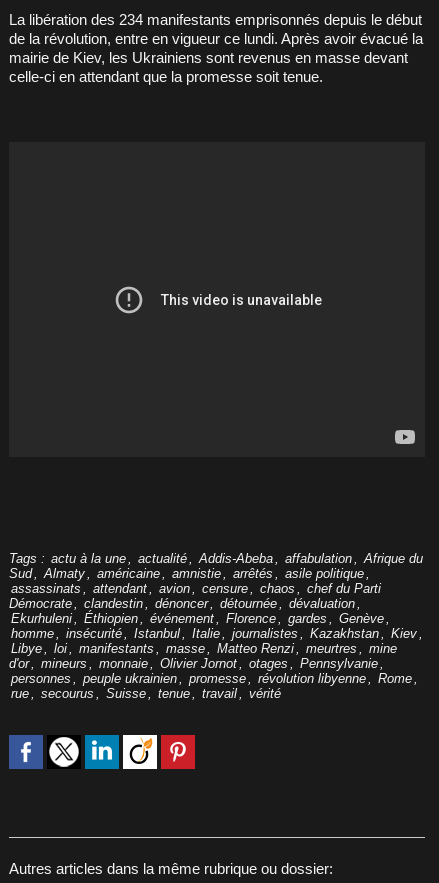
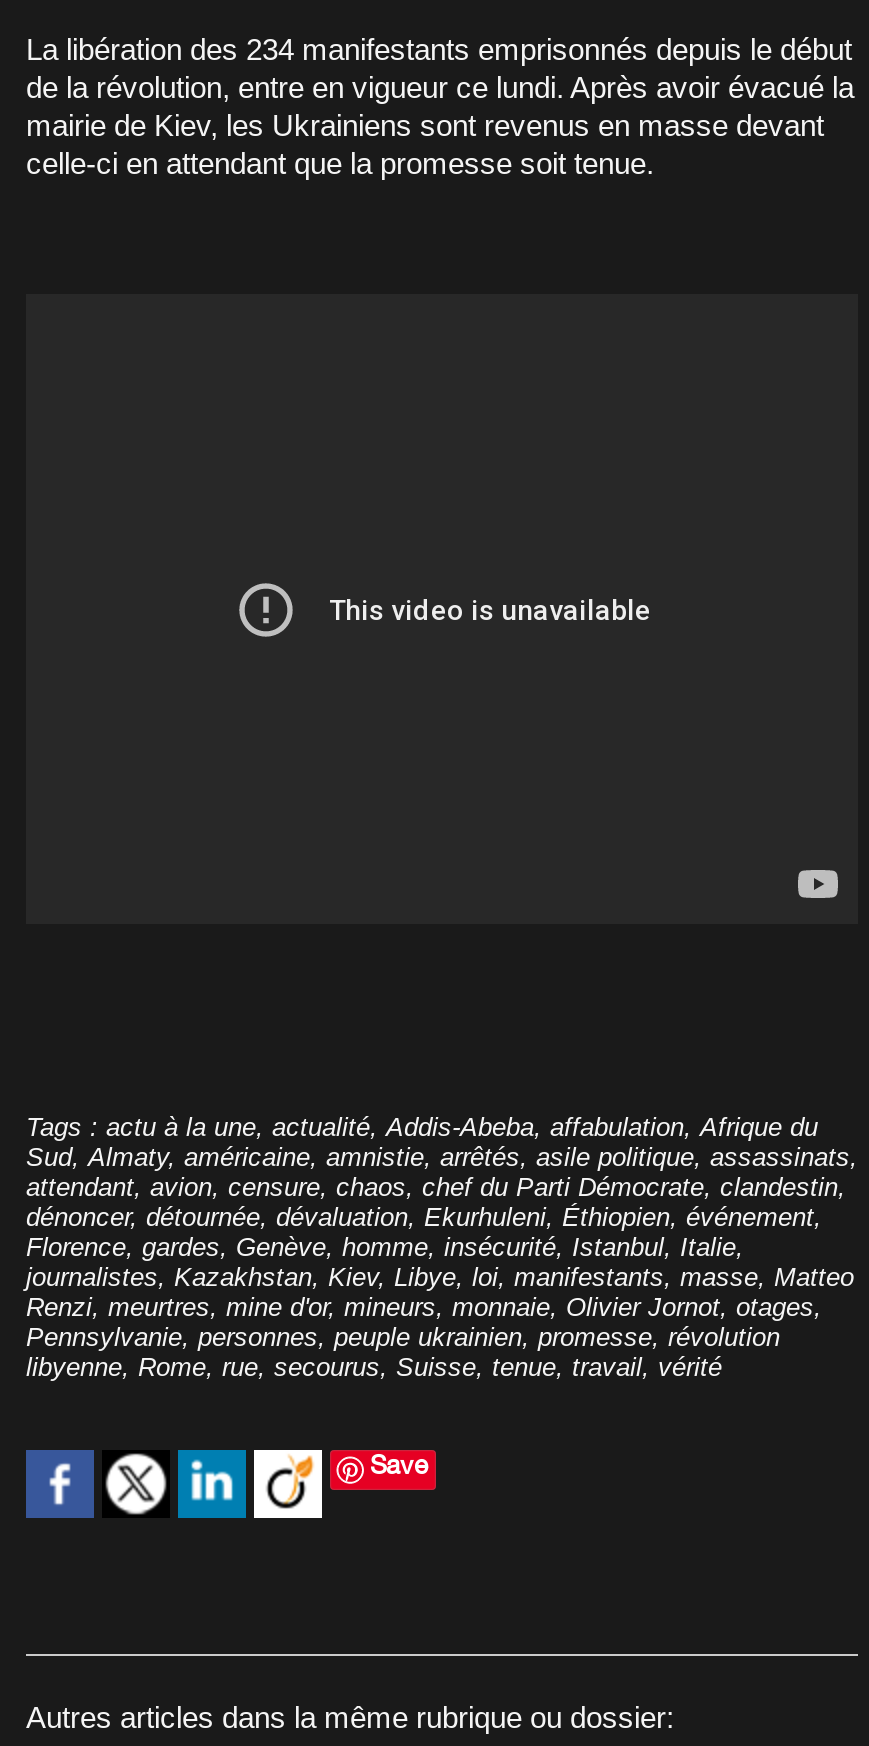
- Tags: actu à la une , actualité , Addis-Abeba , affabulation , Afrique du
- Sud , Almaty , américaine , amnistie , arrêtés , asile politique ,
- assassinats , attendant , avion , censure , chaos , chef du Parti
- Démocrate , clandestin , dénoncer , détournée , dévaluation ,
- Ekurhuleni , Éthiopien , événement , Florence , gardes , Genève ,
- homme , insécurité , Istanbul , Italie , journalistes , Kazakhstan , Kiev ,
- Libye , loi , manifestants , masse , Matteo Renzi , meurtres , mine
- d'or , mineurs , monnaie , Olivier Jornot , otages , Pennsylvanie ,
- personnes , peuple ukrainien , promesse , révolution libyenne , Rome ,
- rue , secourus , Suisse , tenue , travail , vérité
+ Tags: actu à la une, actualité, Addis-Abeba, affabulation, Afrique du
+ Sud, Almaty, américaine, amnistie, arrêtés, asile politique, assassinats,
+ attendant, avion, censure, chaos, chef du Parti Démocrate, clandestin,
+ dénoncer, détournée, dévaluation, Ekurhuleni, Éthiopien, événement,
+ Florence, gardes, Genève, homme, insécurité, Istanbul, Italie,
+ journalistes, Kazakhstan, Kiev, Libye, loi, manifestants, masse, Matteo
+ Renzi, meurtres, mine d'or, mineurs, monnaie, Olivier Jornot, otages,
+ Pennsylvanie, personnes, peuple ukrainien, promesse, révolution
+ libyenne, Rome, rue, secourus, Suisse, tenue, travail, vérité
+ Save

- [image]
+ [image]
